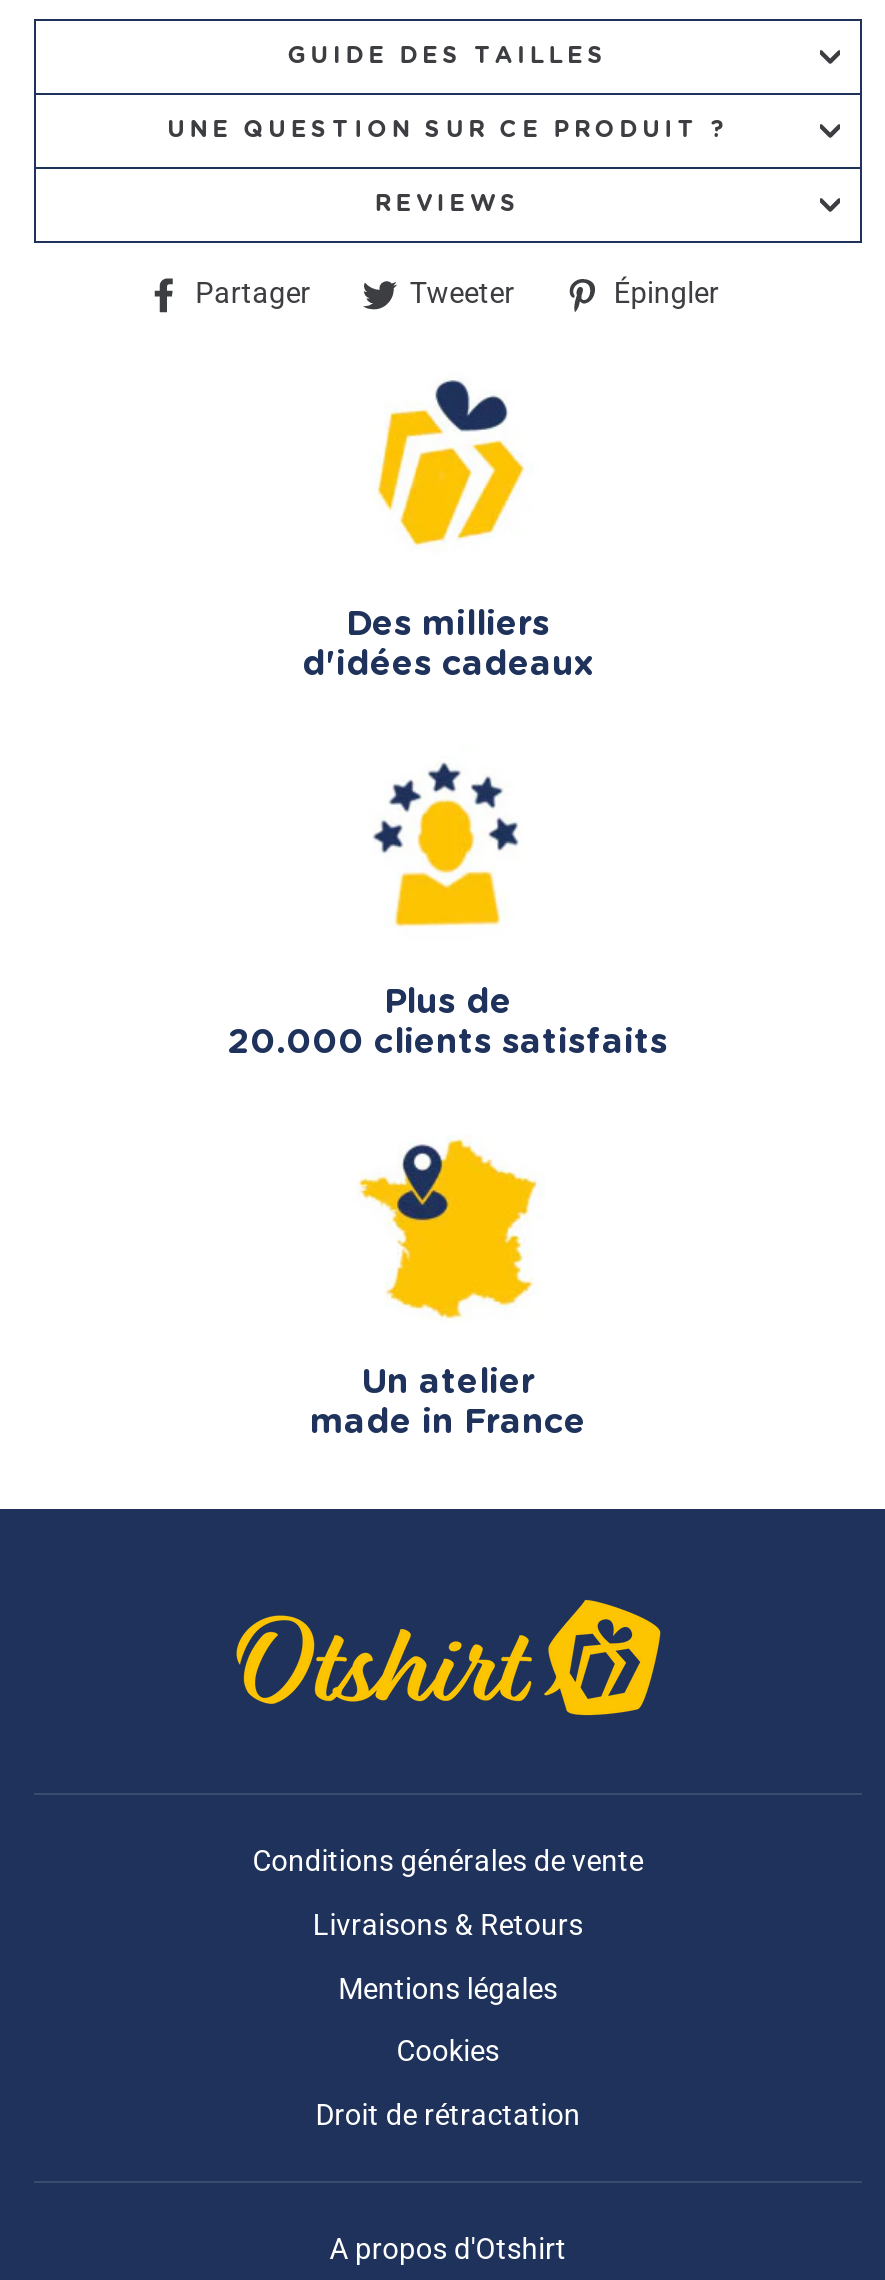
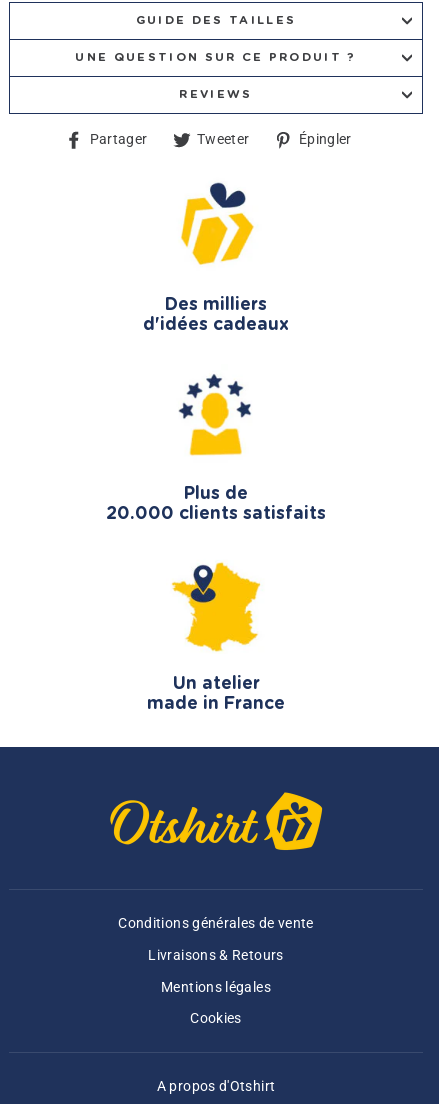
- Droit de rétractation
